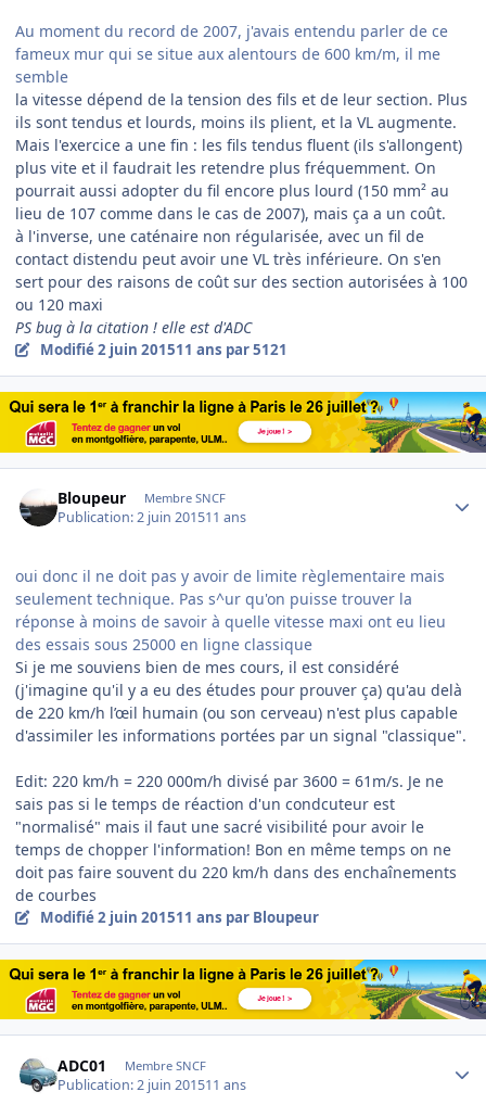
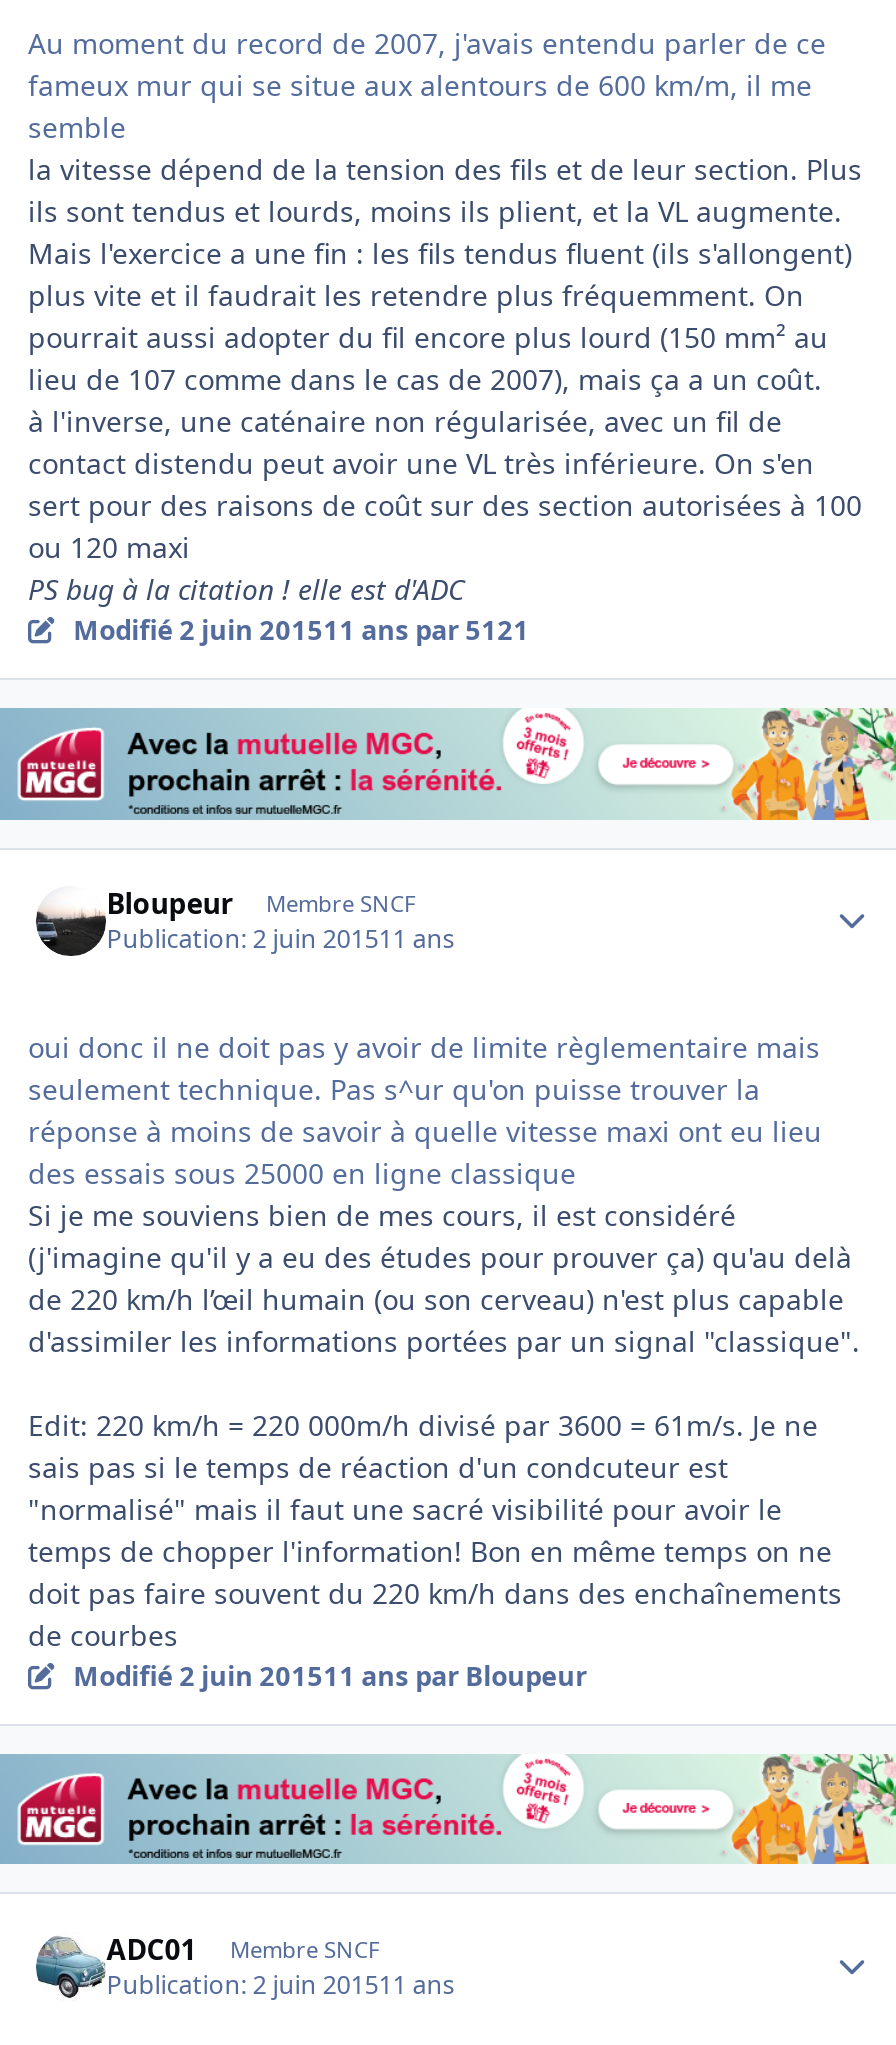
- [image]
+ [image]

- [image]
+ [image]
